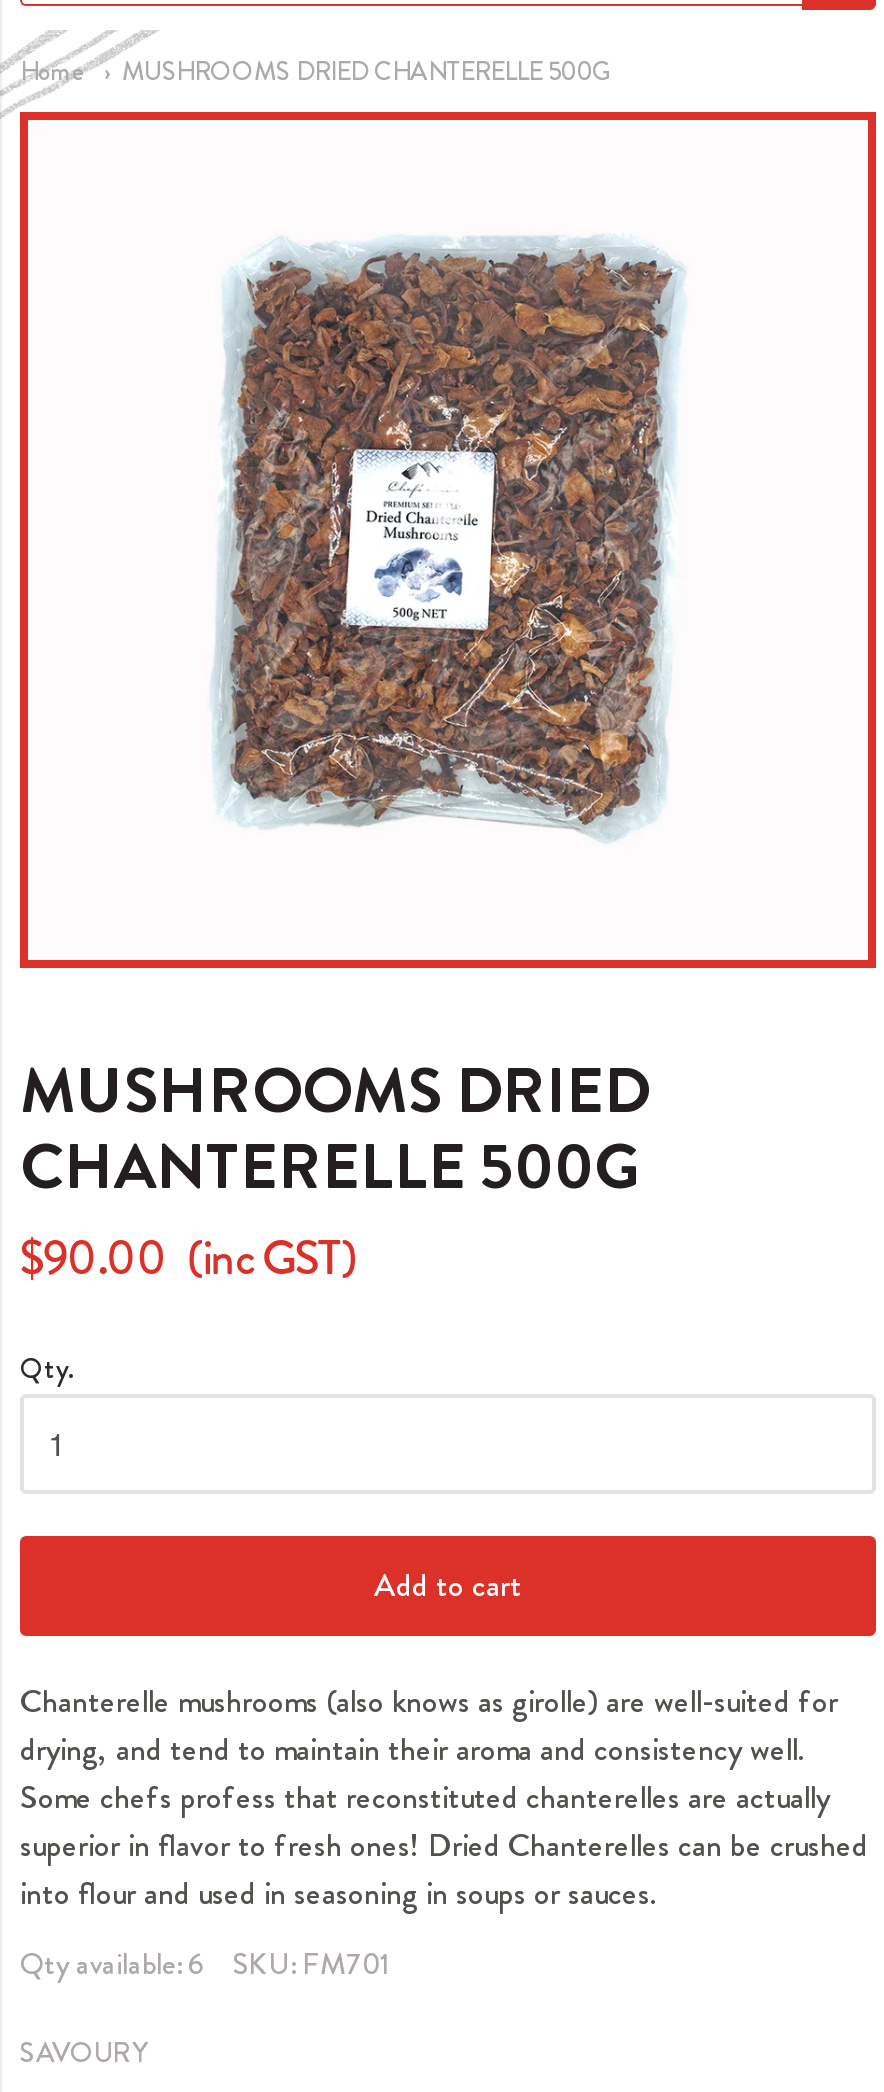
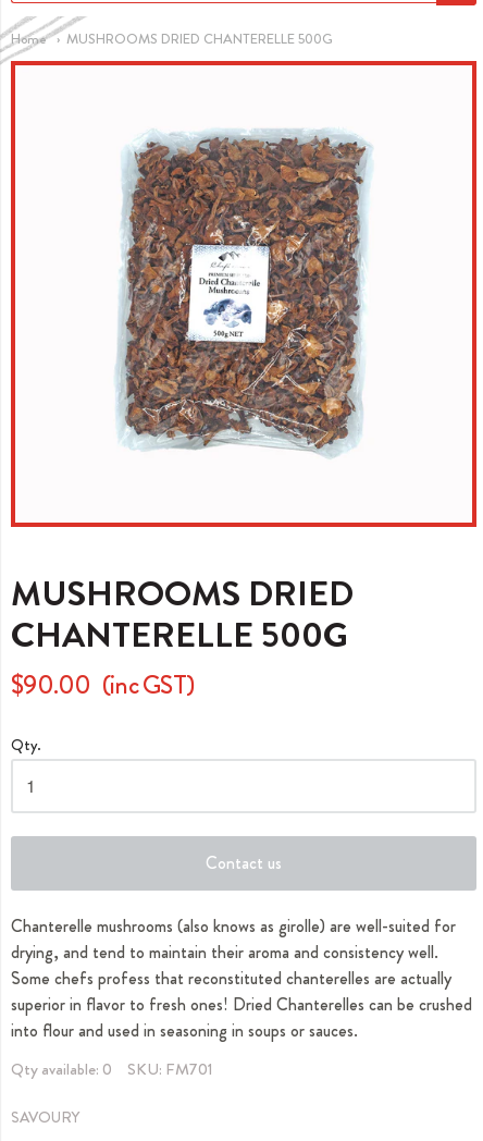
- Add to cart
+ Contact us

- Qty available: 6
+ Qty available: 0
